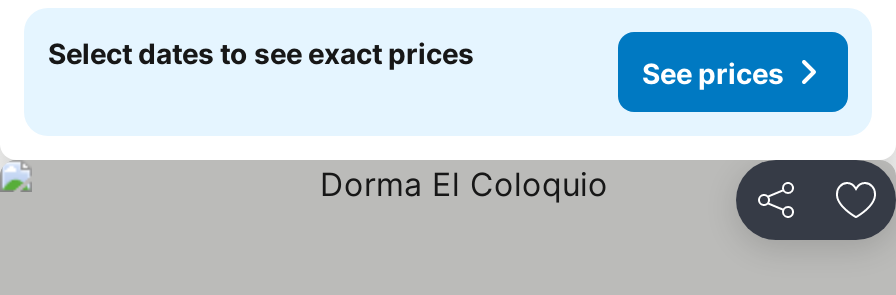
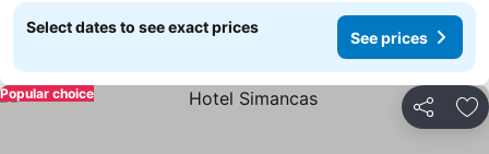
+ Popular choice
